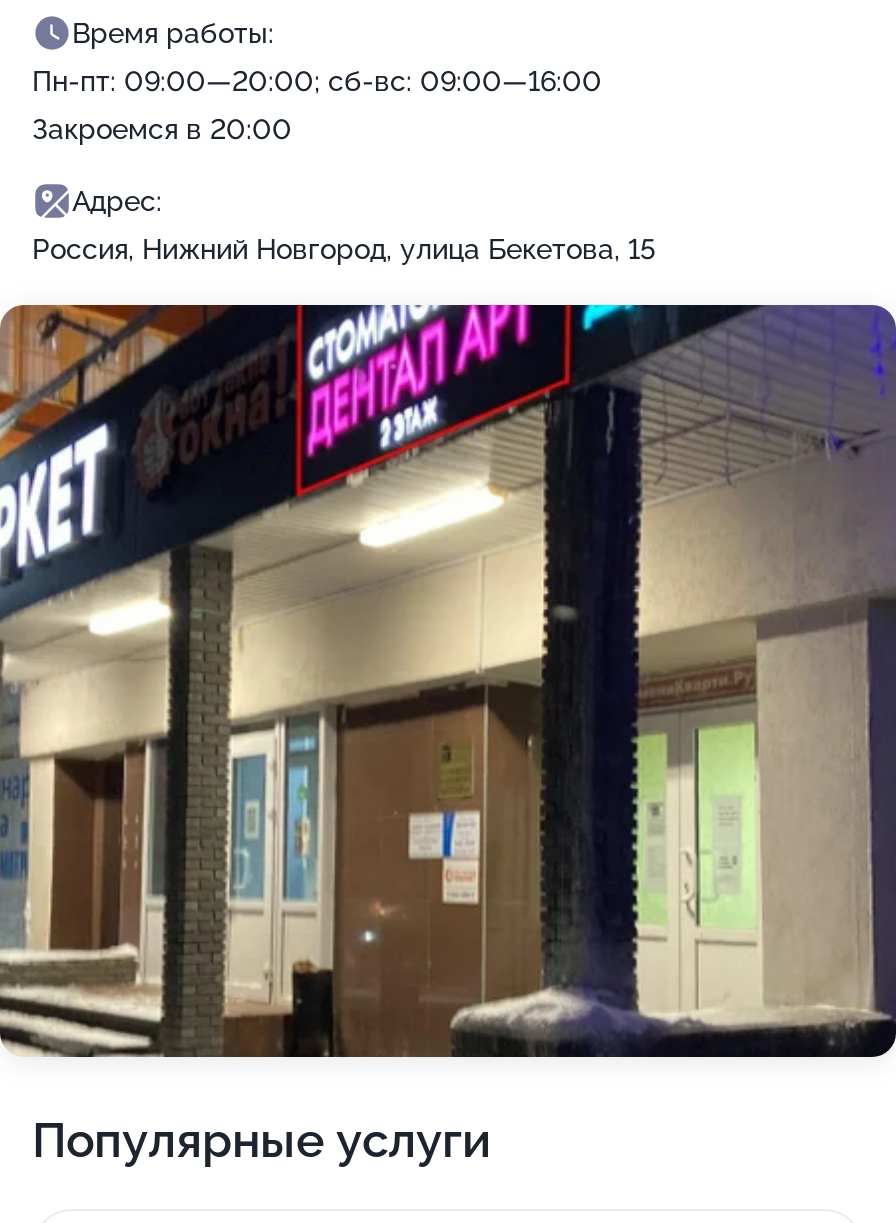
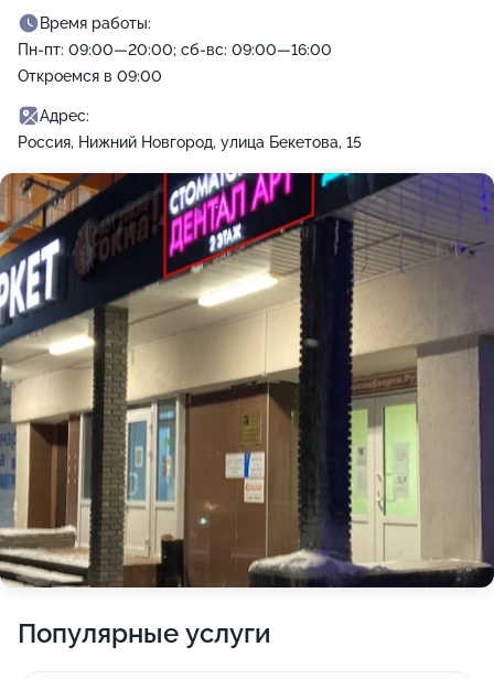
- Закроемся в 20:00
+ Откроемся в 09:00
